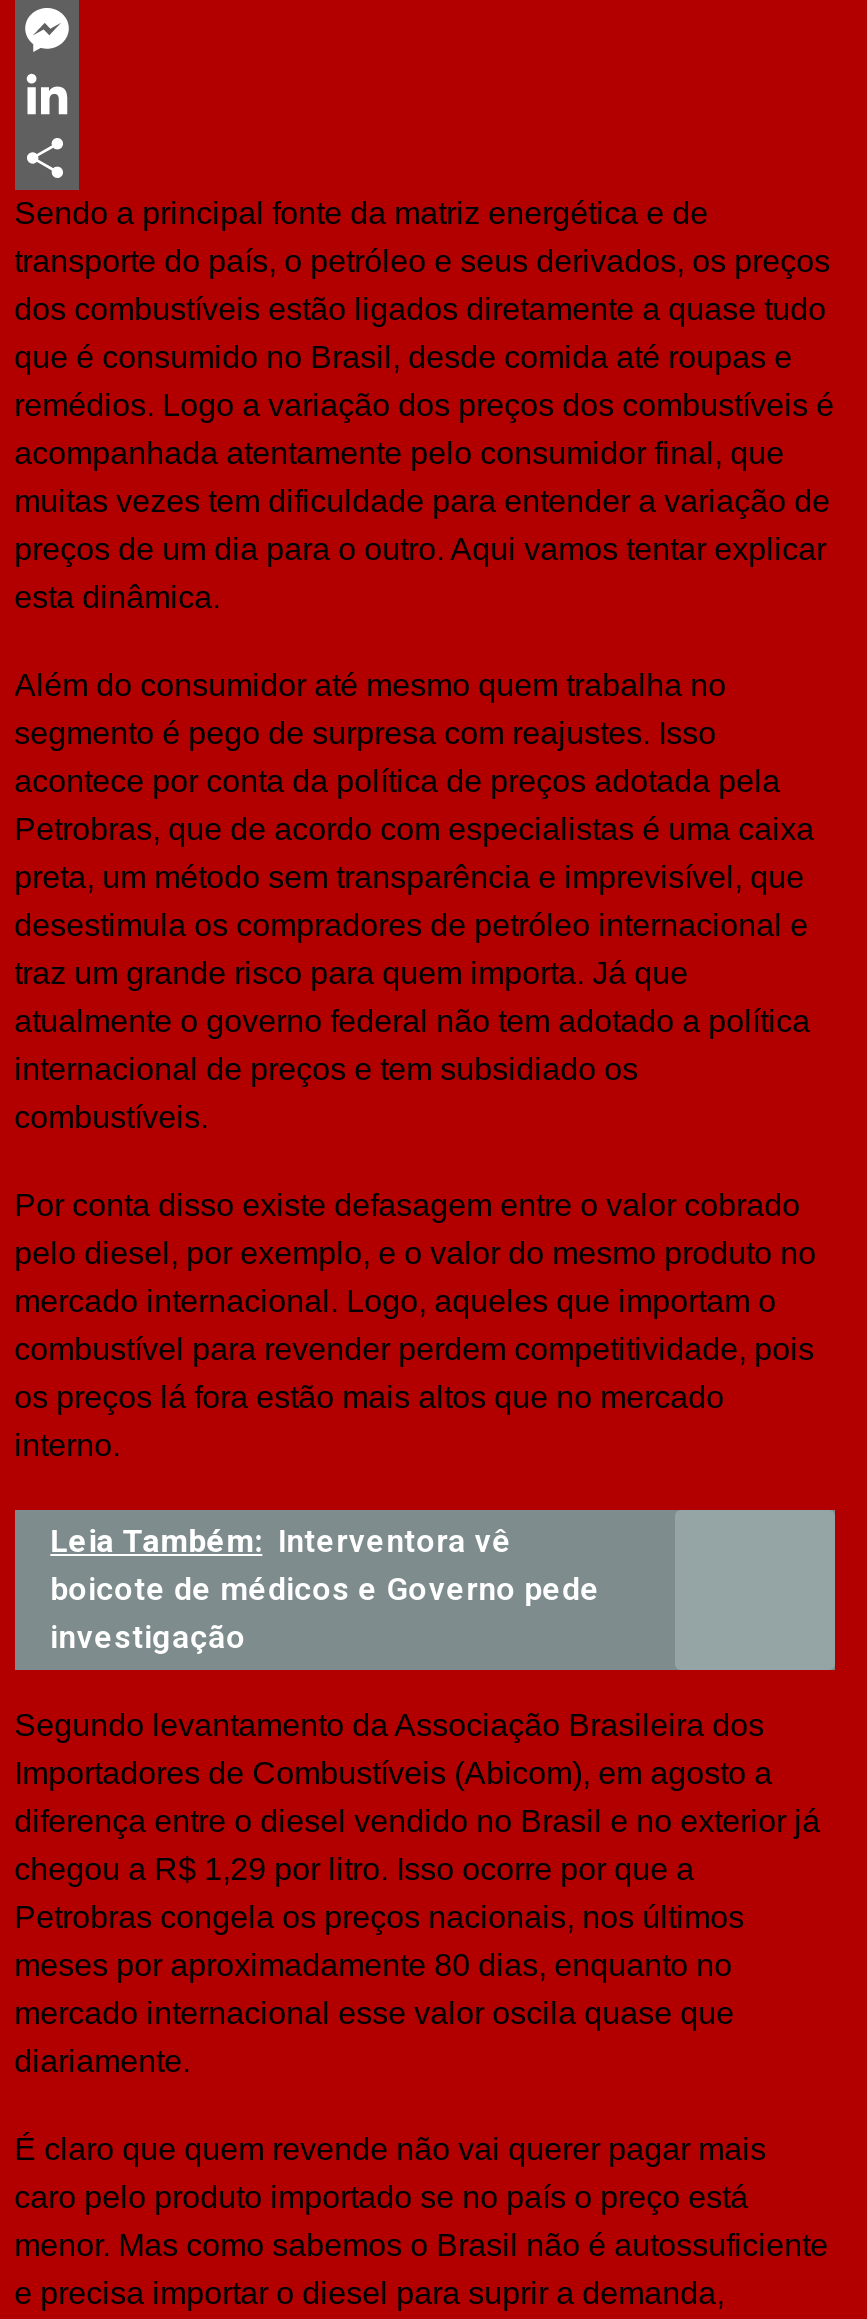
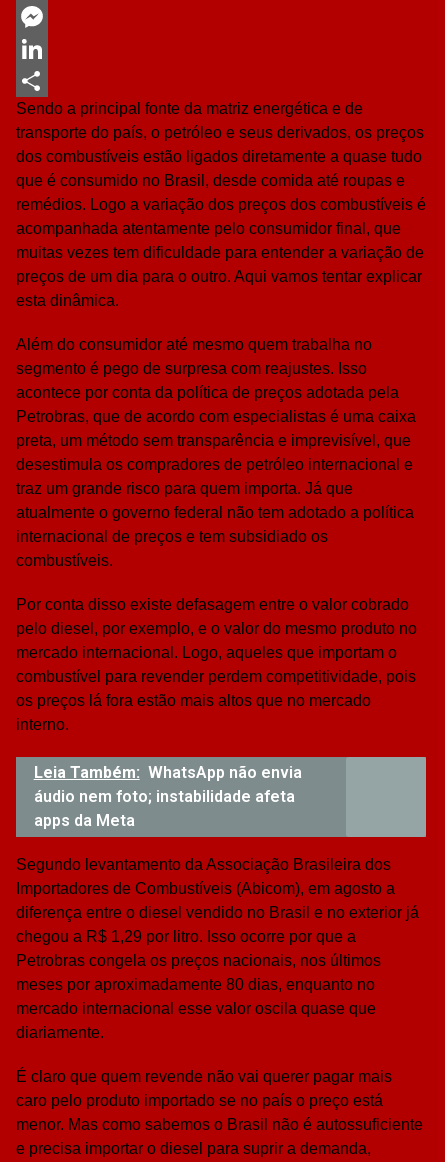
- Leia Também: Interventora vê
- boicote de médicos e Governo pede
- investigação
+ Leia Também: WhatsApp não envia
+ áudio nem foto; instabilidade afeta
+ apps da Meta
